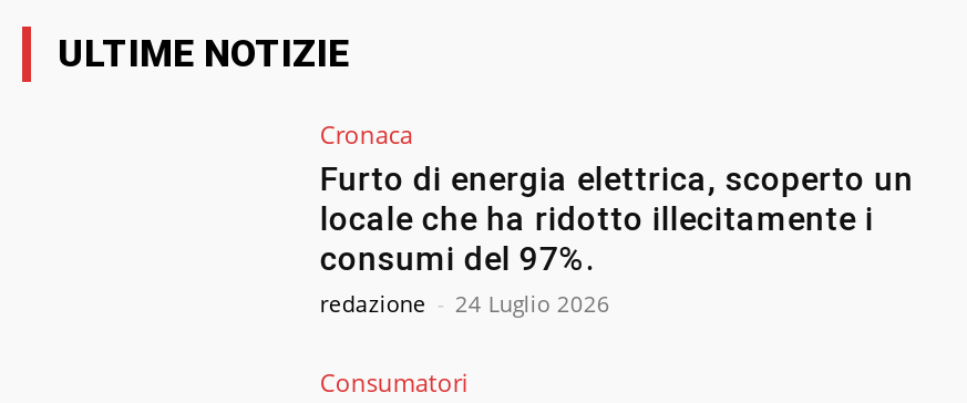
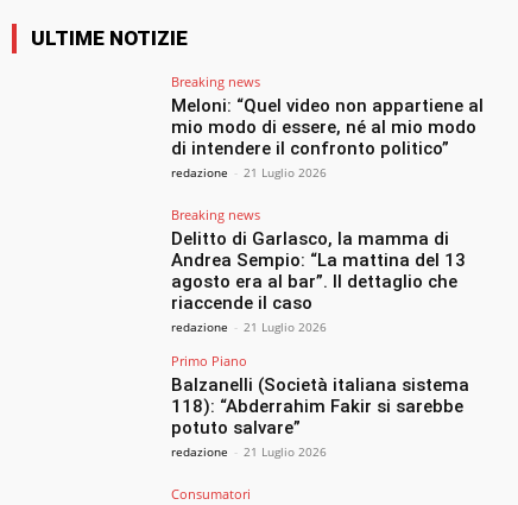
- Cronaca
- Furto di energia elettrica, scoperto un
- locale che ha ridotto illecitamente i
- consumi del 97%.
- redazione - 24 Luglio 2026
+ Breaking news
+ Meloni: “Quel video non appartiene al
+ mio modo di essere, né al mio modo
+ di intendere il confronto politico”
+ redazione - 21 Luglio 2026
+ Breaking news
+ Delitto di Garlasco, la mamma di
+ Andrea Sempio: “La mattina del 13
+ agosto era al bar”. Il dettaglio che
+ riaccende il caso
+ redazione - 21 Luglio 2026
+ Primo Piano
+ Balzanelli (Società italiana sistema
+ 118): “Abderrahim Fakir si sarebbe
+ potuto salvare”
+ redazione - 21 Luglio 2026
